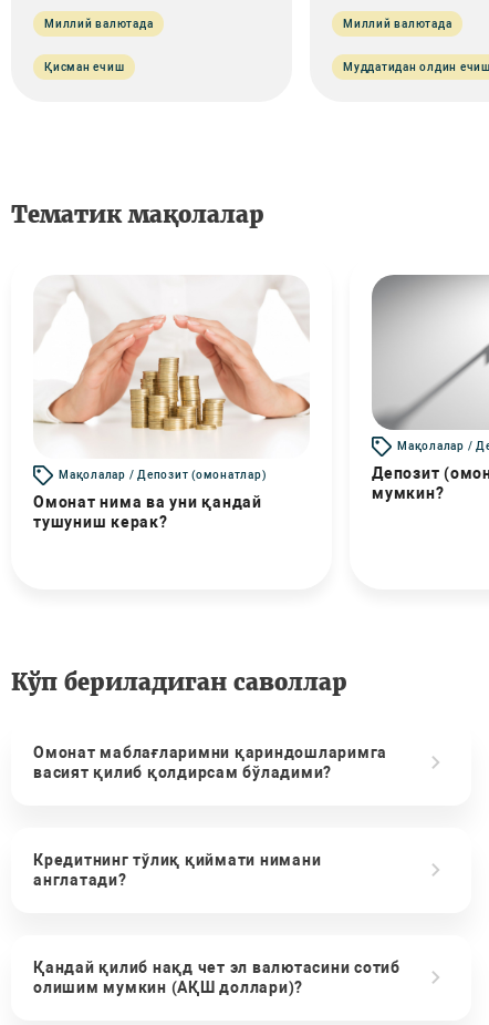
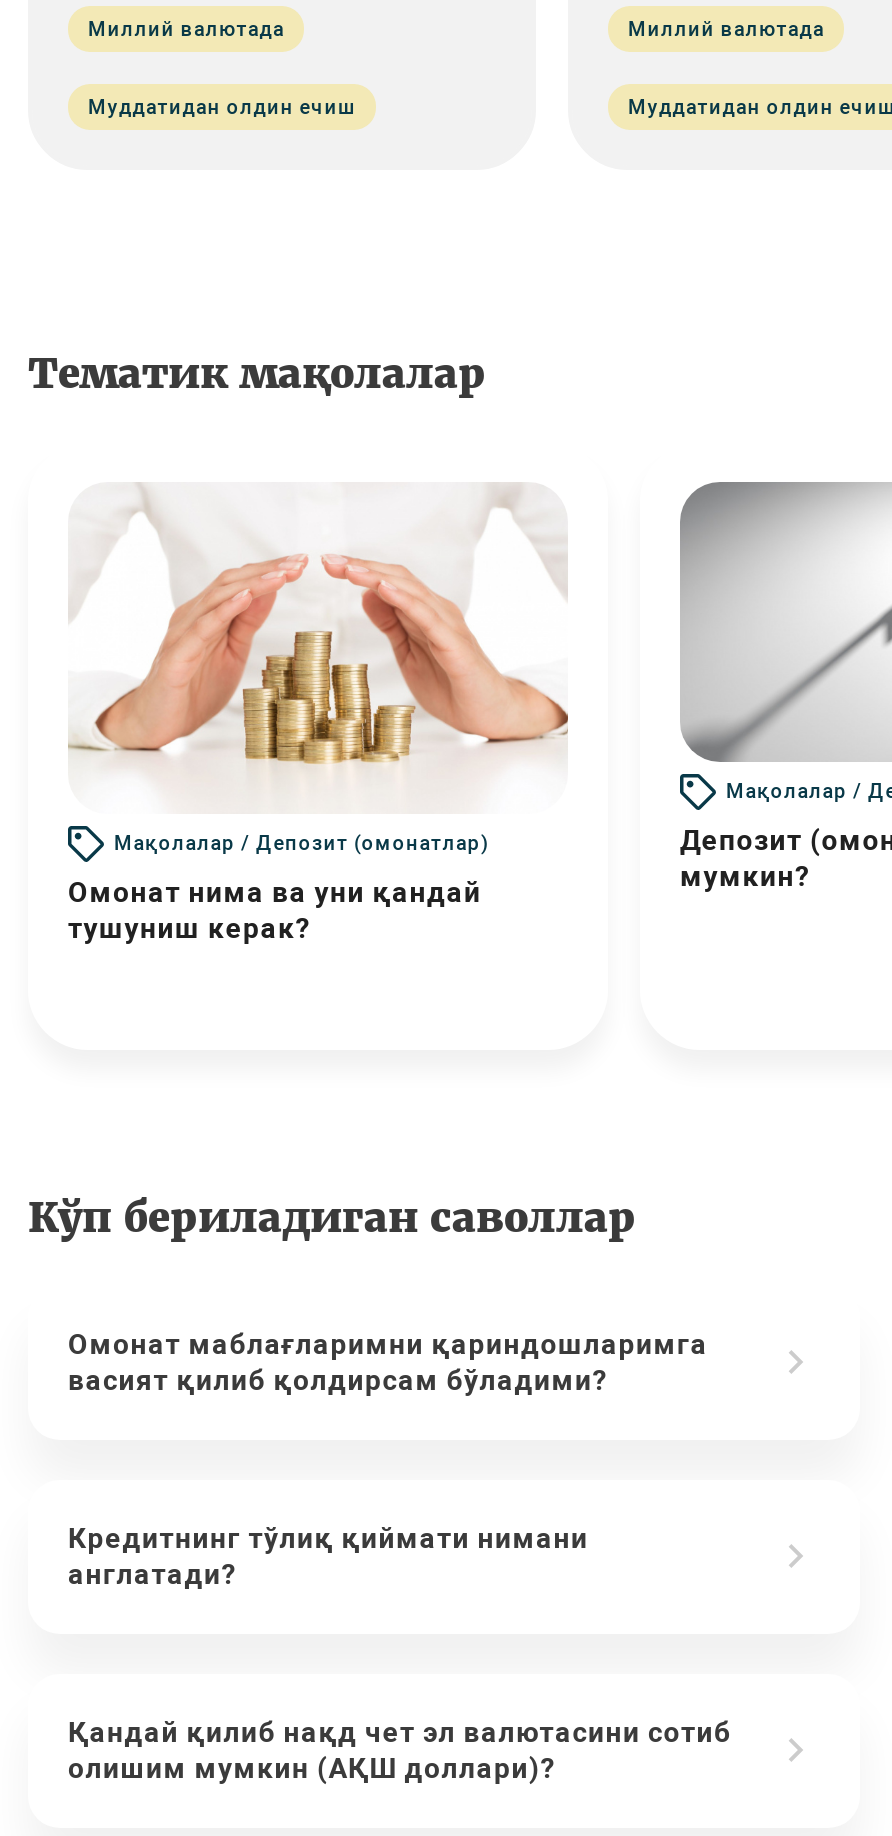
- Қисман ечиш
+ Муддатидан олдин ечиш
